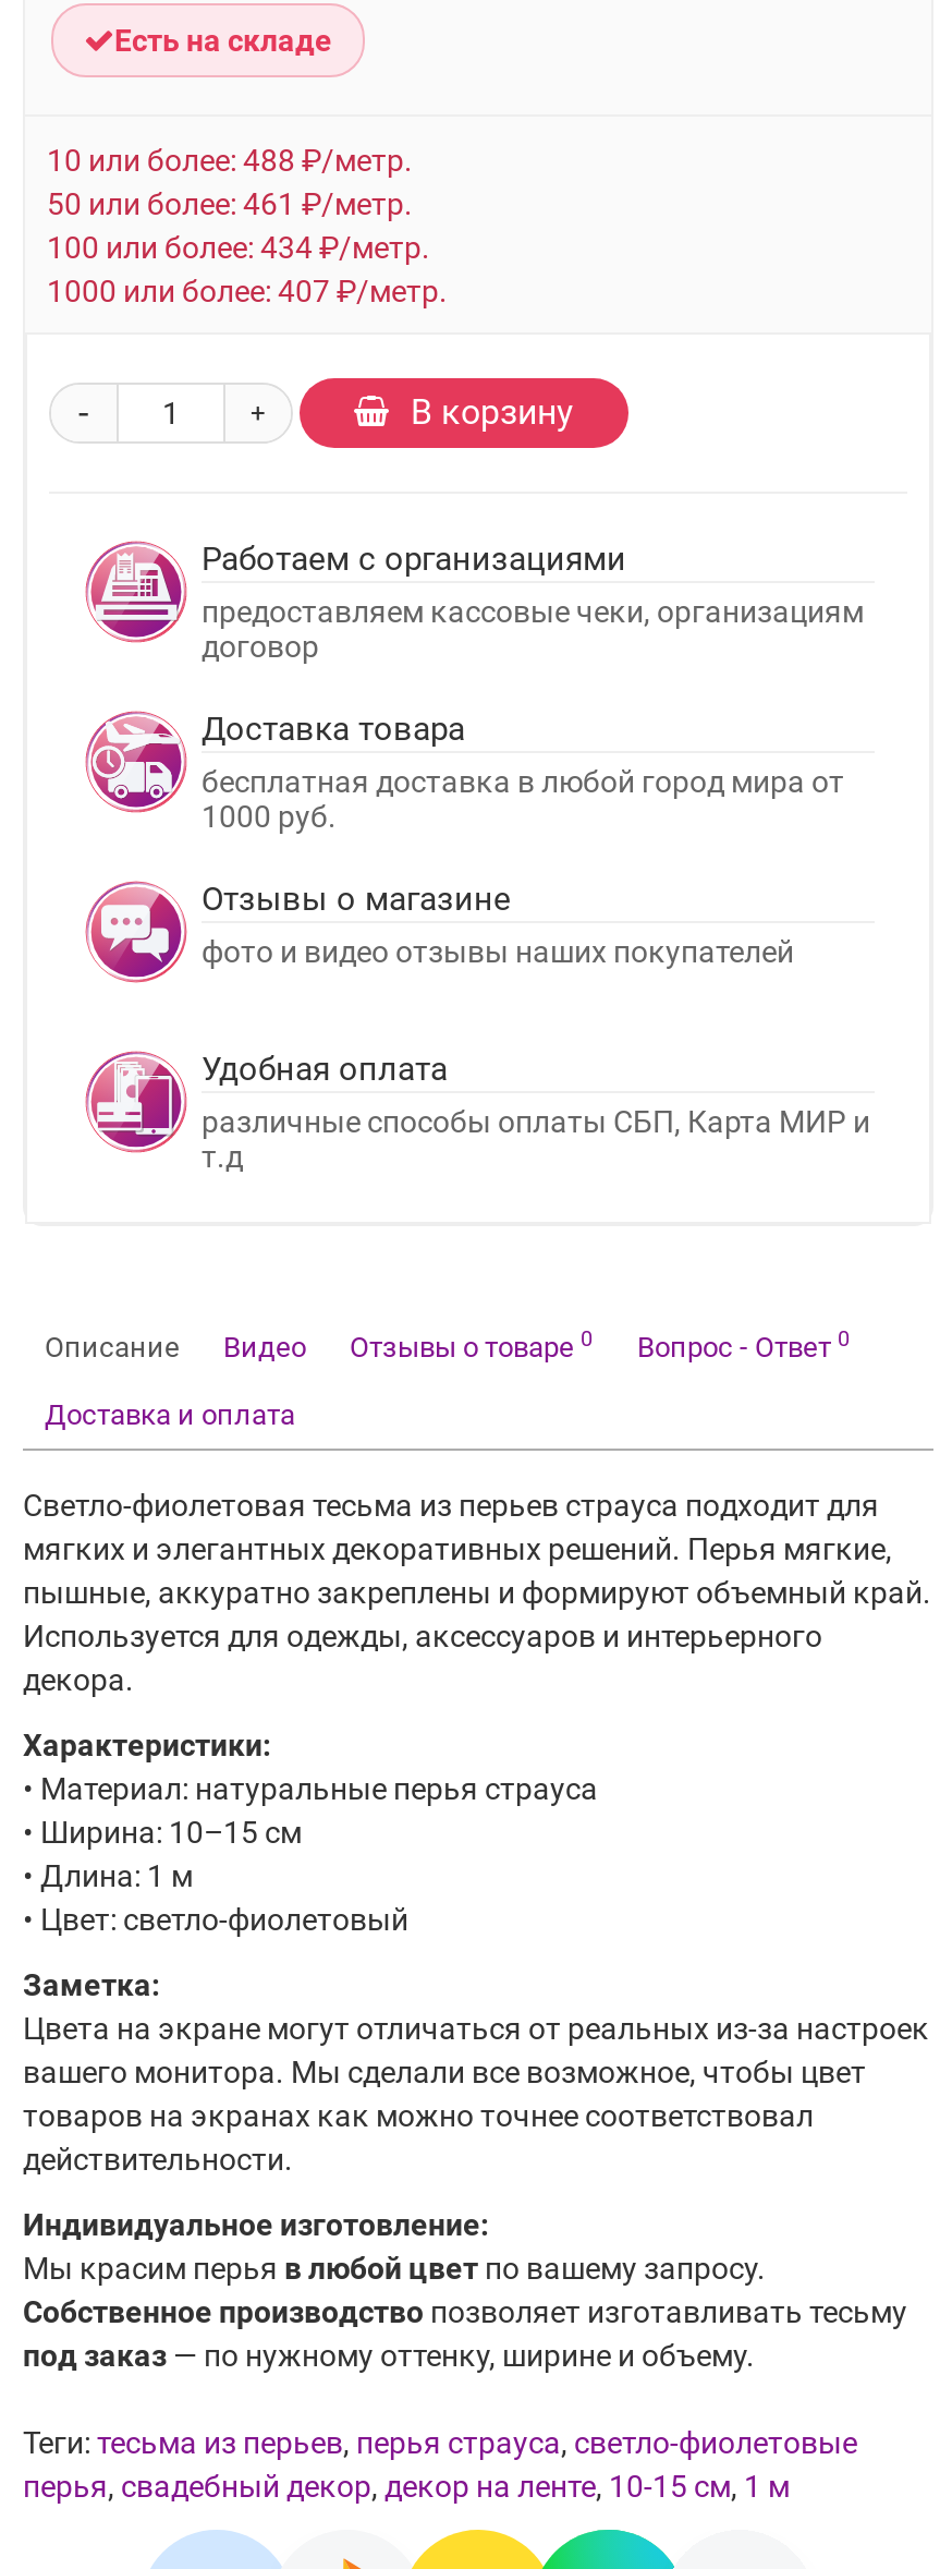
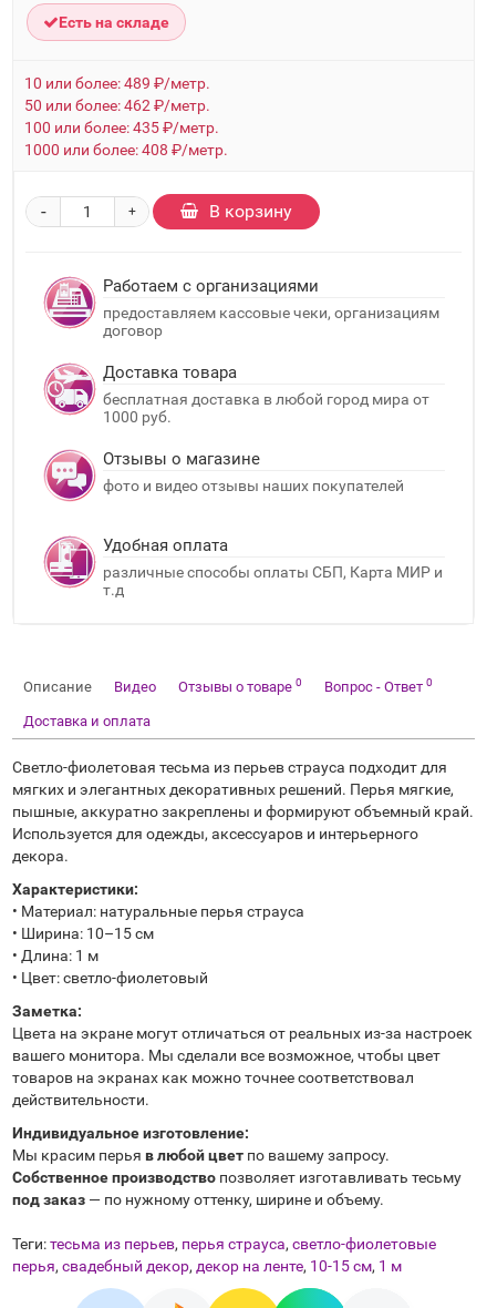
- 10 или более: 488 ₽/метр.
+ 10 или более: 489 ₽/метр.

- 50 или более: 461 ₽/метр.
+ 50 или более: 462 ₽/метр.

- 100 или более: 434 ₽/метр.
+ 100 или более: 435 ₽/метр.

- 1000 или более: 407 ₽/метр.
+ 1000 или более: 408 ₽/метр.
